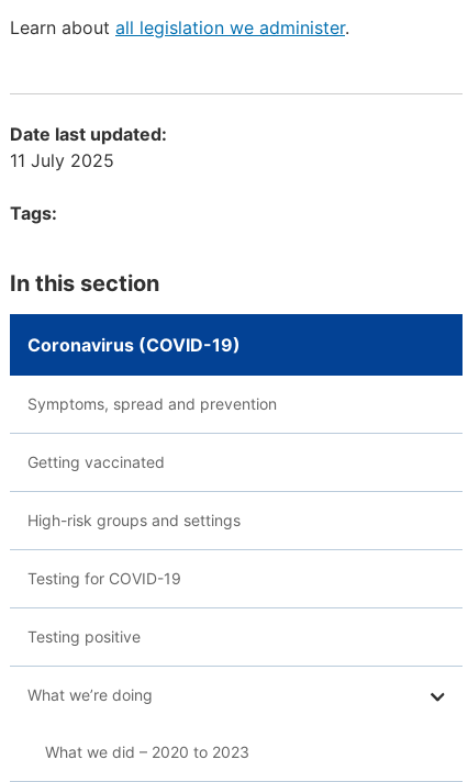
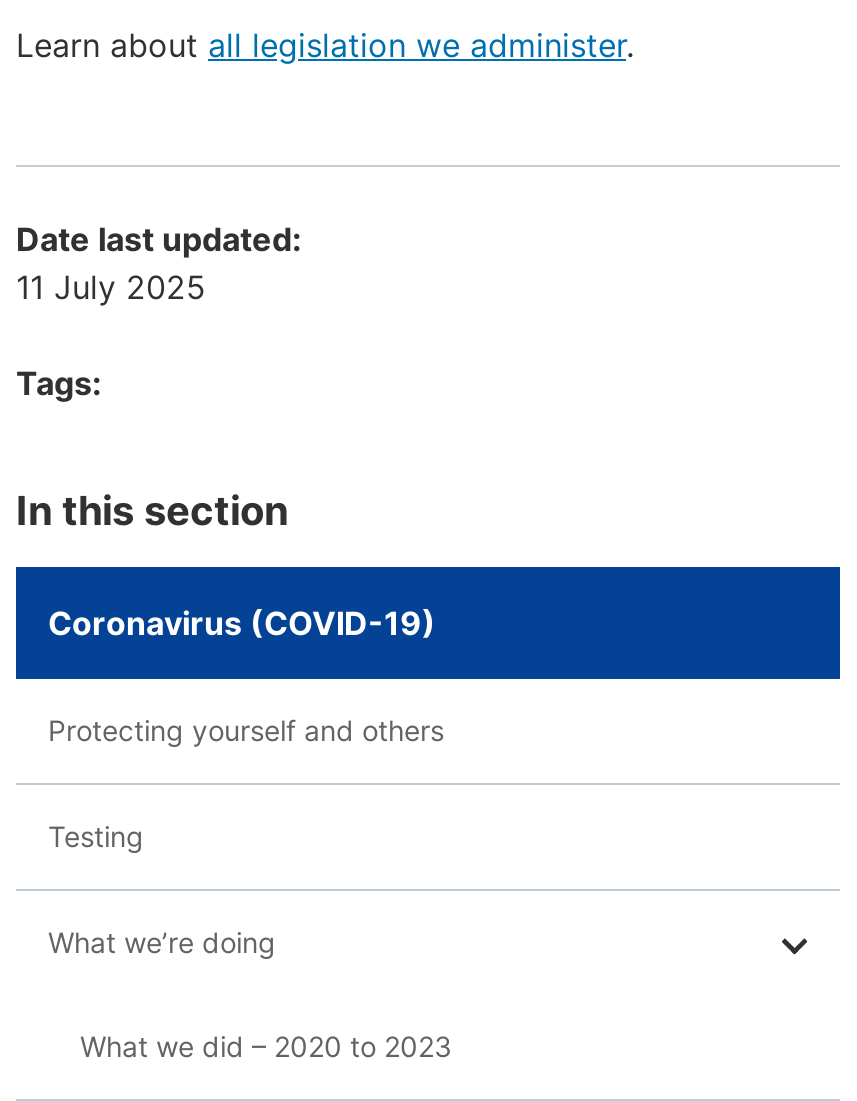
- Symptoms, spread and prevention
- Getting vaccinated
- High-risk groups and settings
- Testing for COVID-19
- Testing positive
+ Protecting yourself and others
+ Testing
